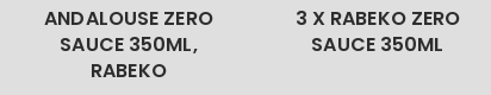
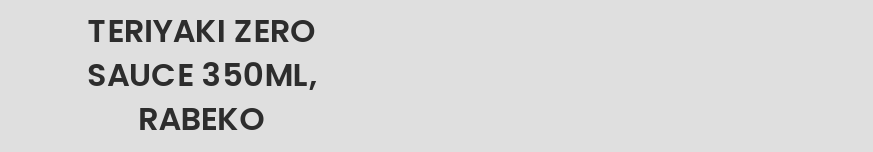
- ANDALOUSE ZERO
+ TERIYAKI ZERO

- 3 X RABEKO ZERO
- SAUCE 350ML
